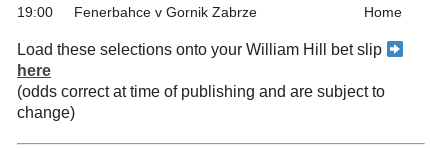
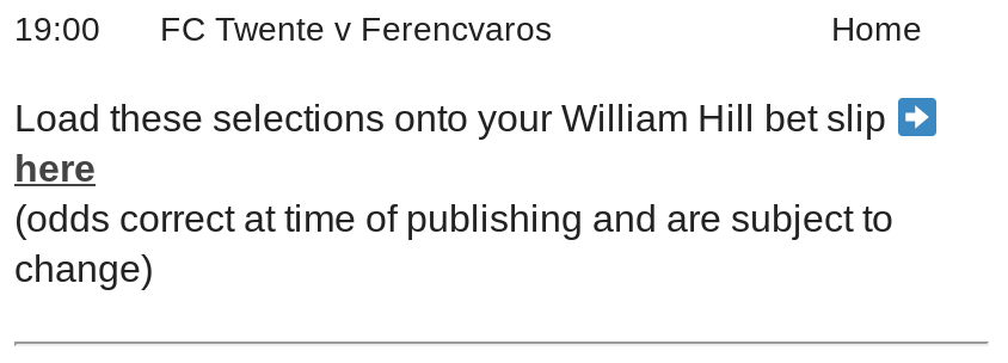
- Fenerbahce v Gornik Zabrze
+ FC Twente v Ferencvaros
